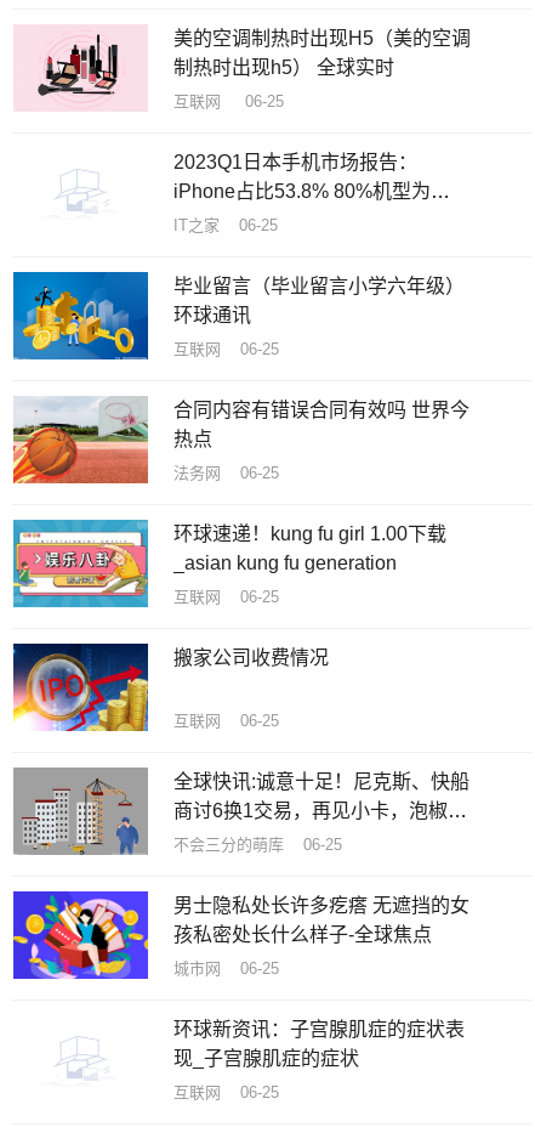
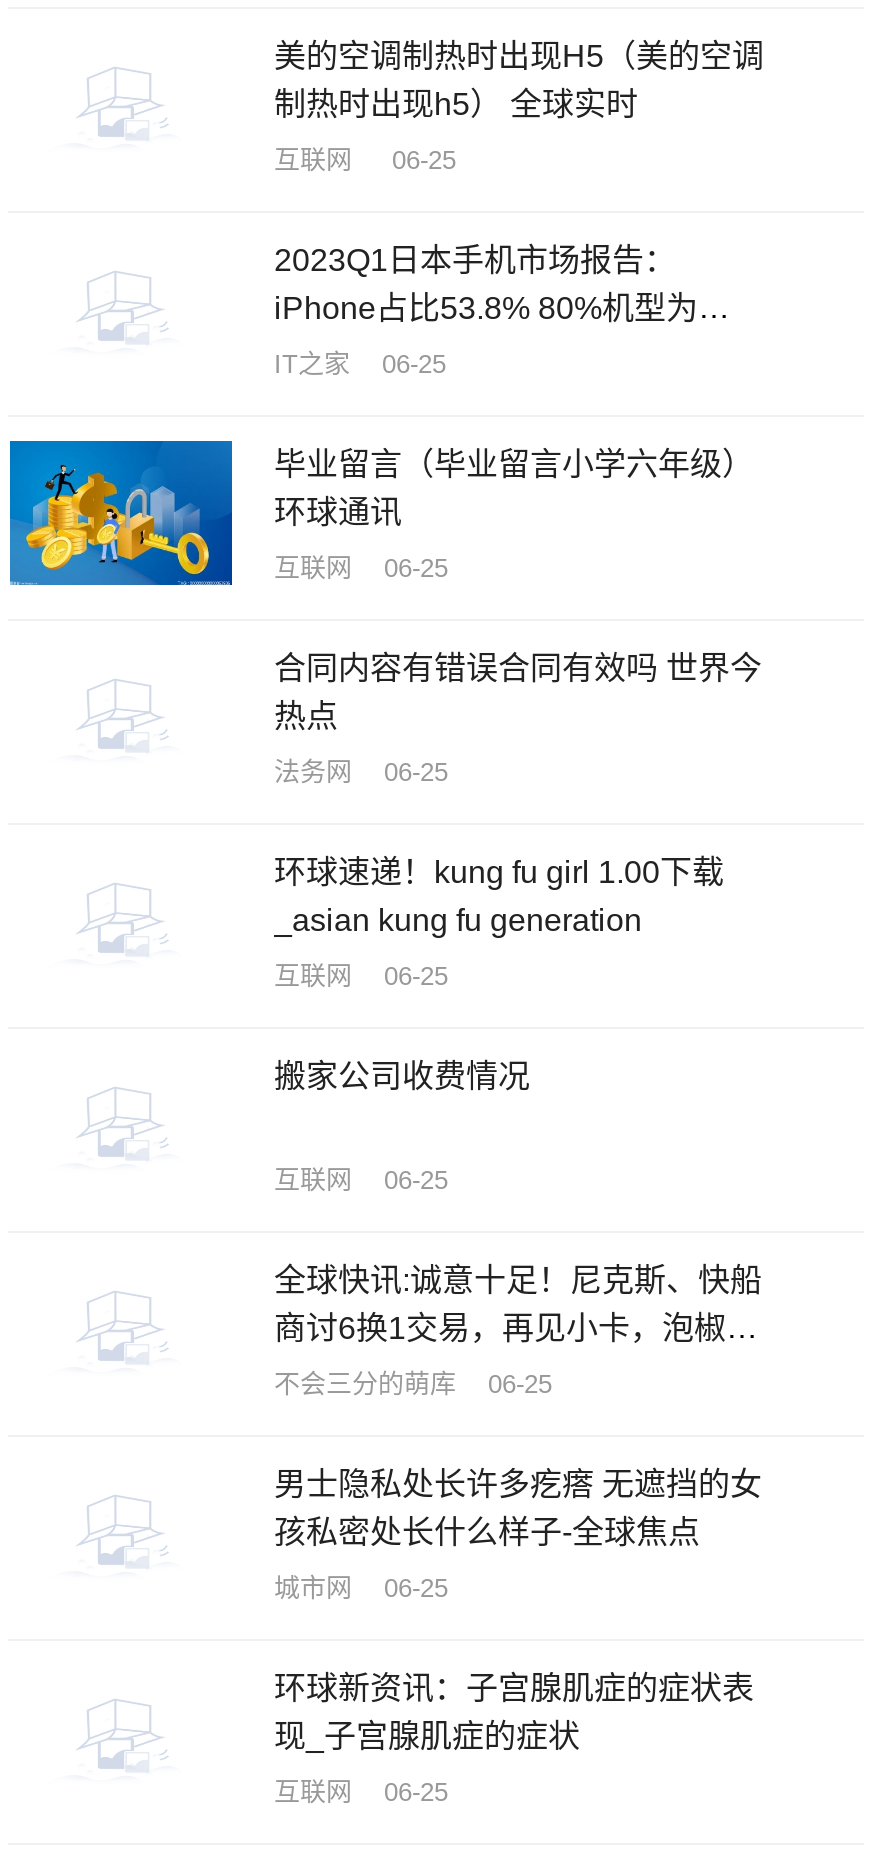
- [image]

- [image]

- [image]

- [image]

- [image]

- [image]
